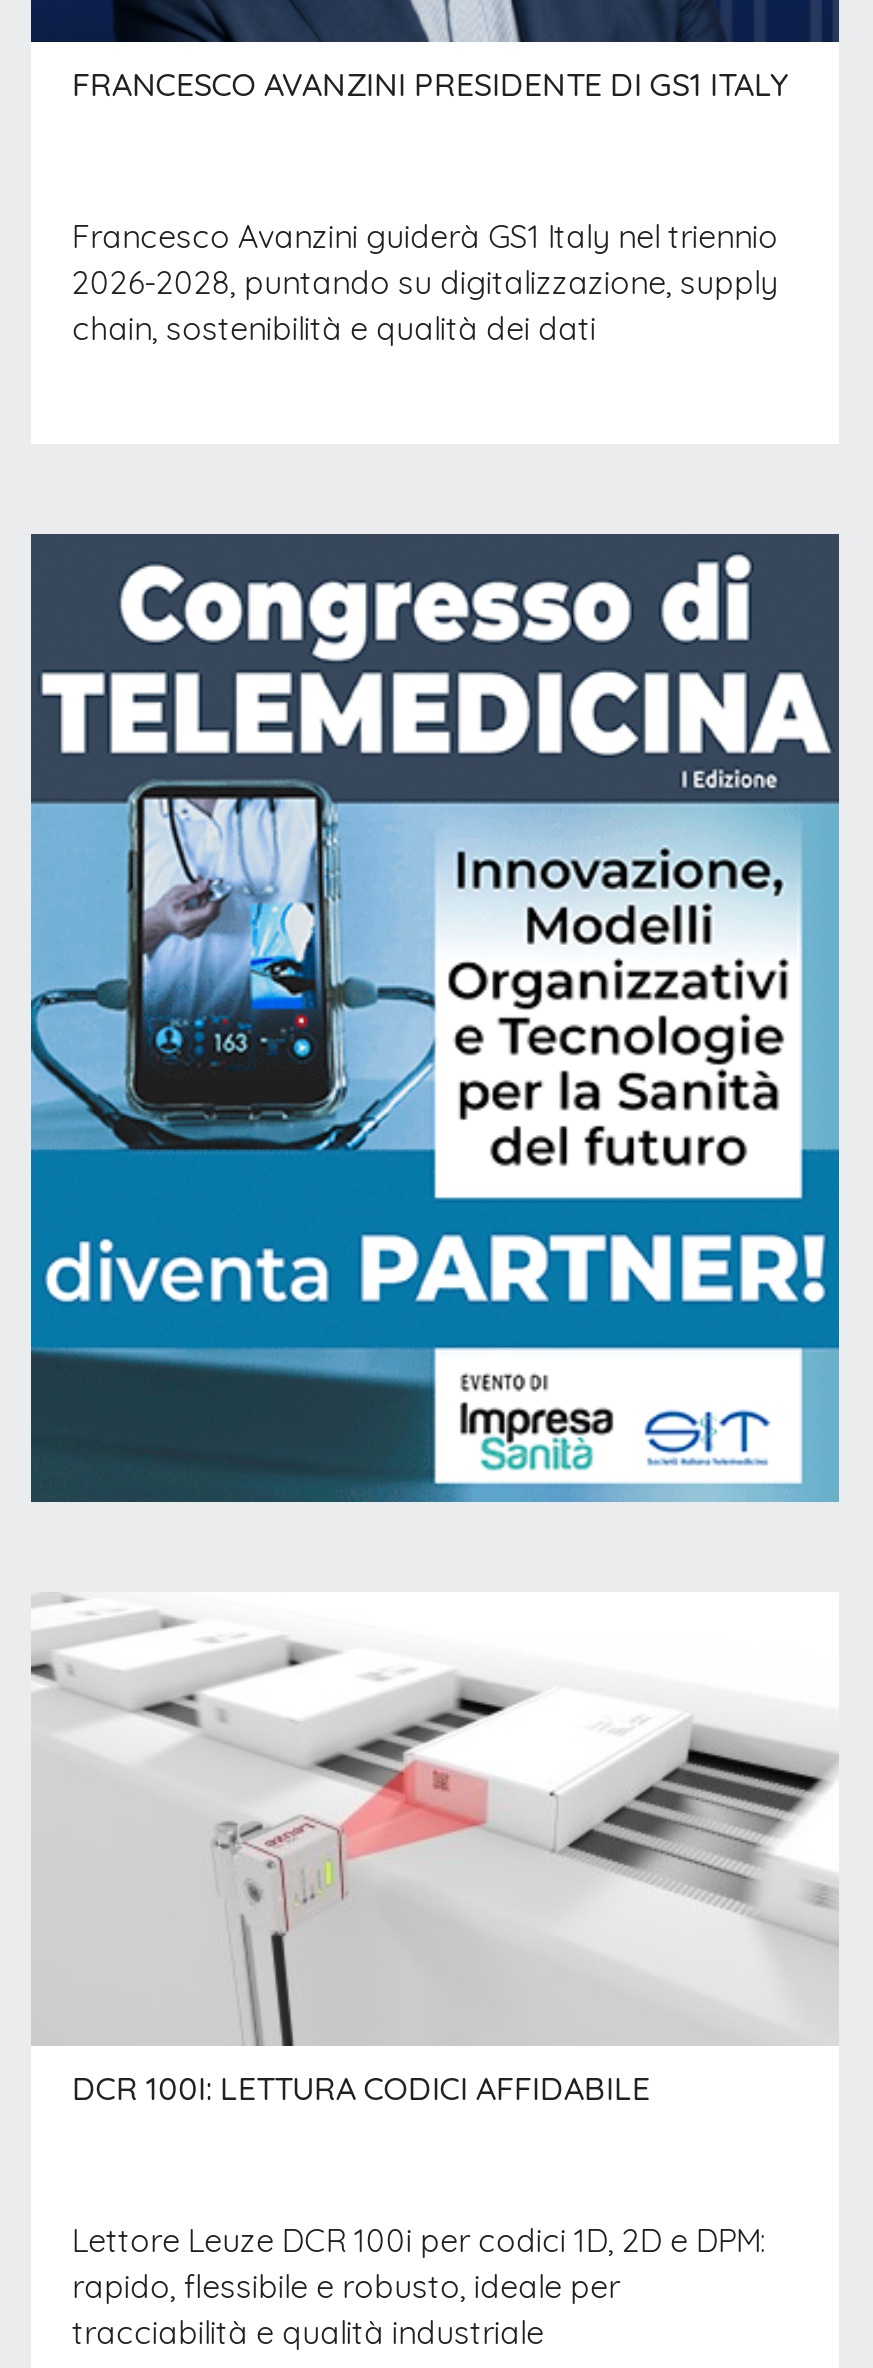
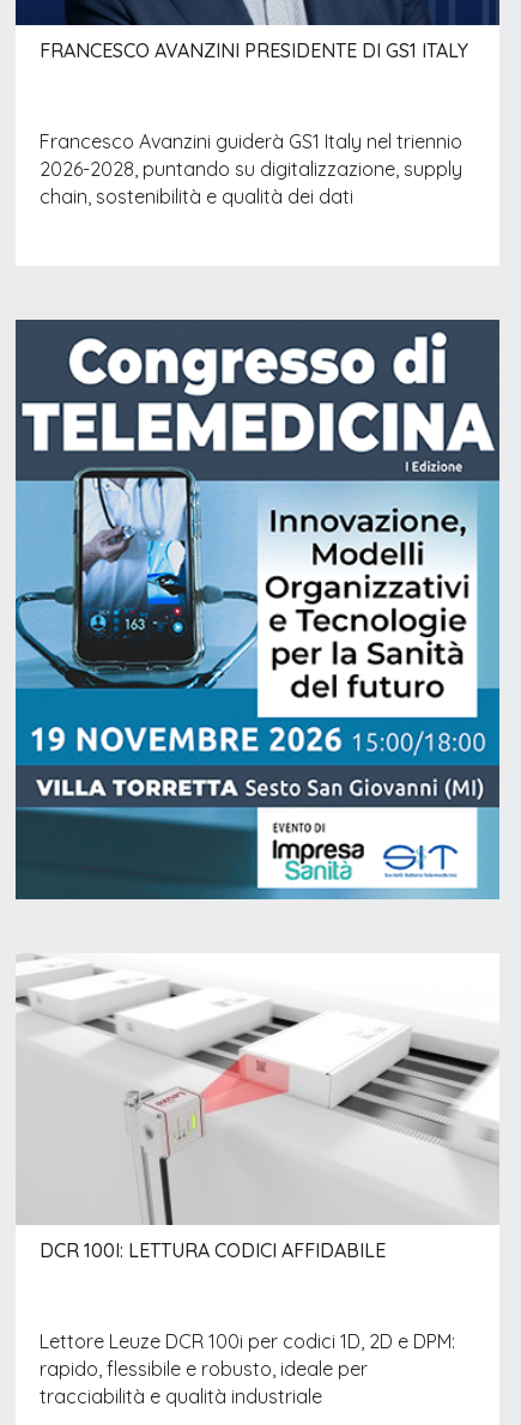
- [image]
+ [image]
